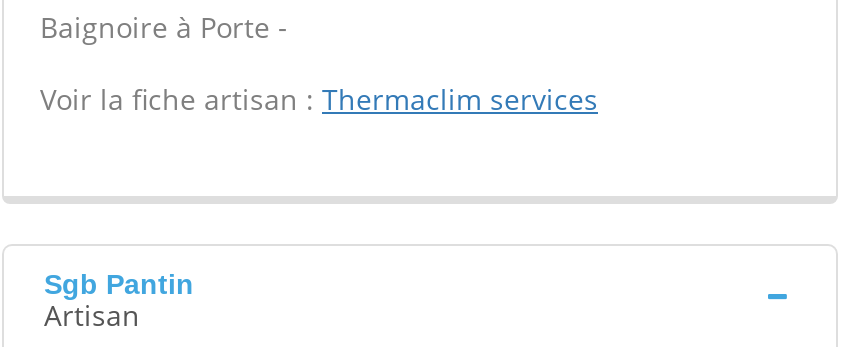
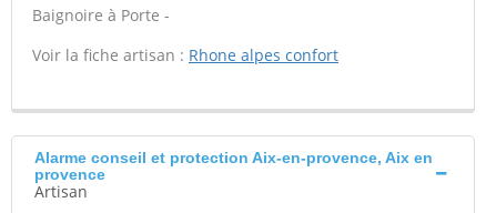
- Voir la fiche artisan : Thermaclim services
+ Voir la fiche artisan : Rhone alpes confort

- Sgb Pantin
+ Alarme conseil et protection Aix-en-provence, Aix en
+ provence
